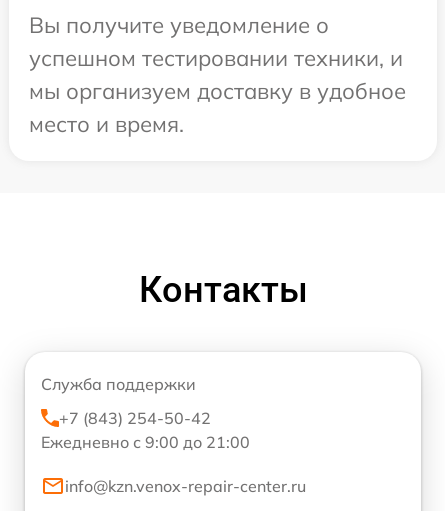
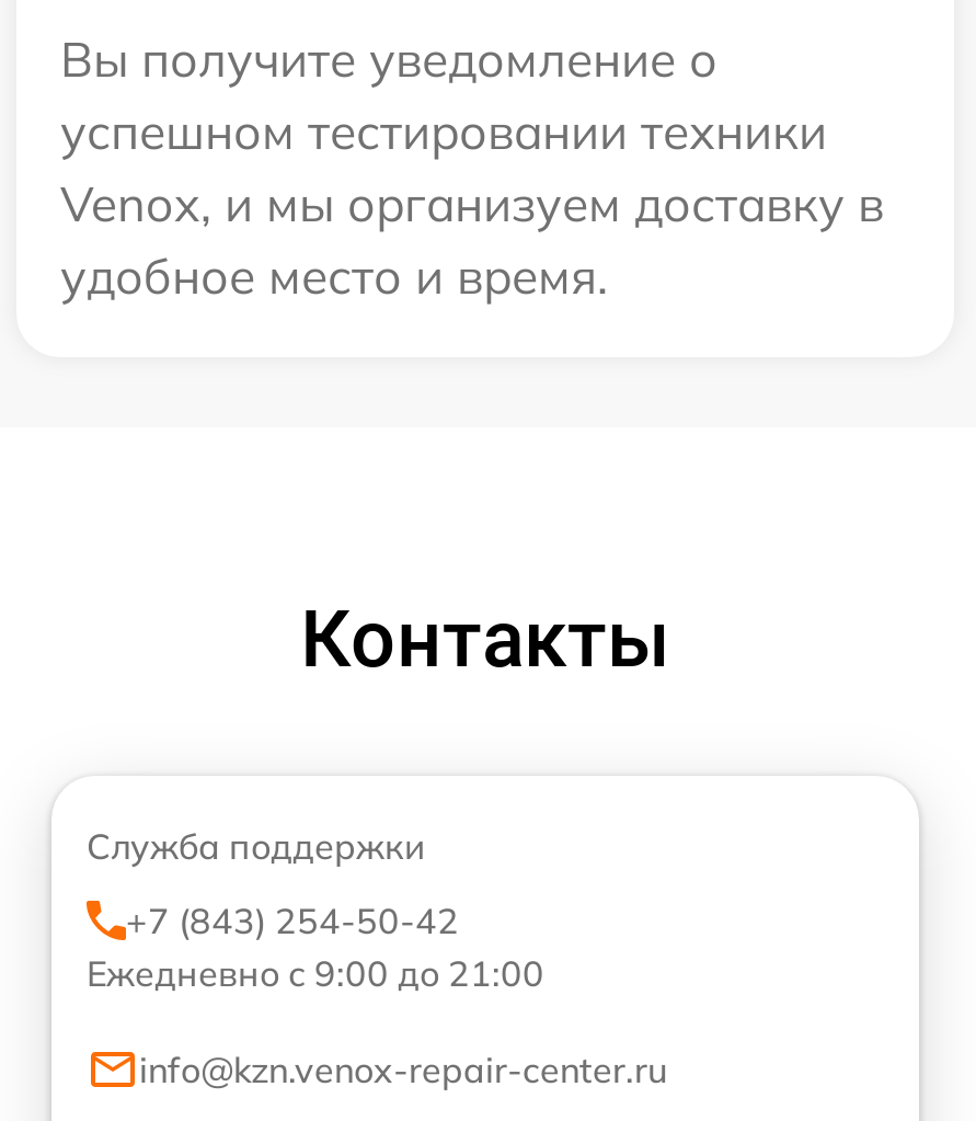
- успешном тестировании техники, и
- мы организуем доставку в удобное
- место и время.
+ успешном тестировании техники
+ Venox, и мы организуем доставку в
+ удобное место и время.
